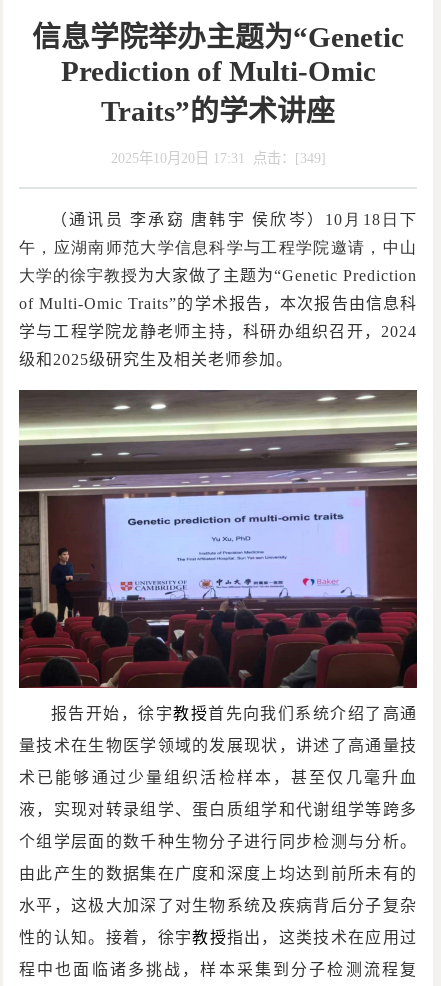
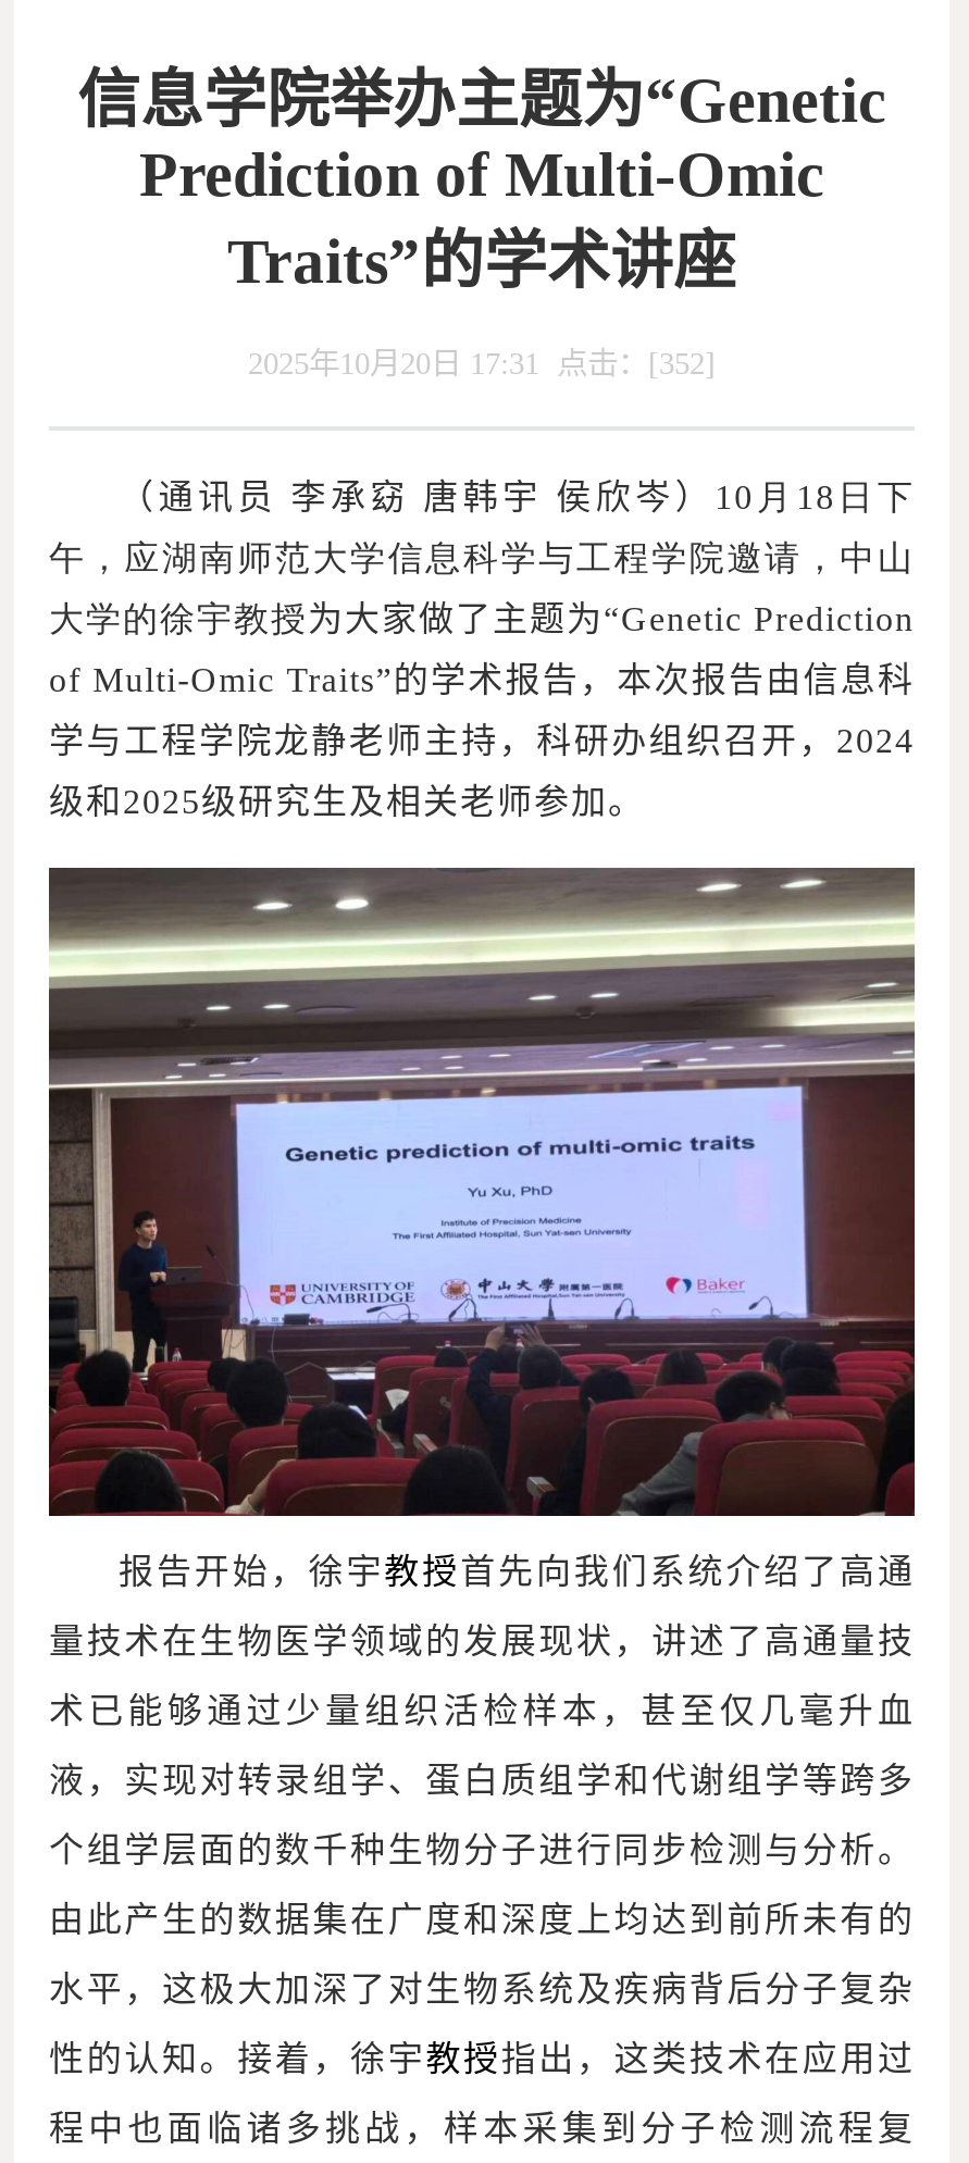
- 2025年10月20日 17:31 点击：[349]
+ 2025年10月20日 17:31 点击：[352]
